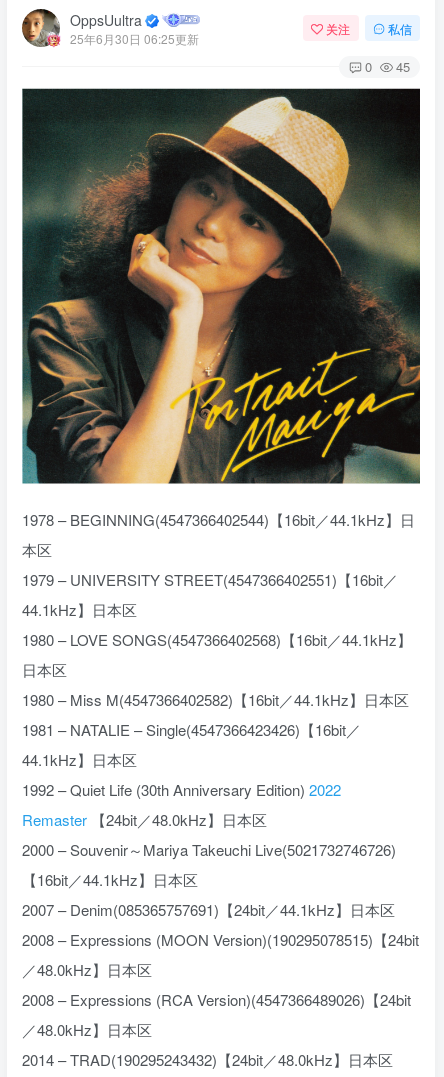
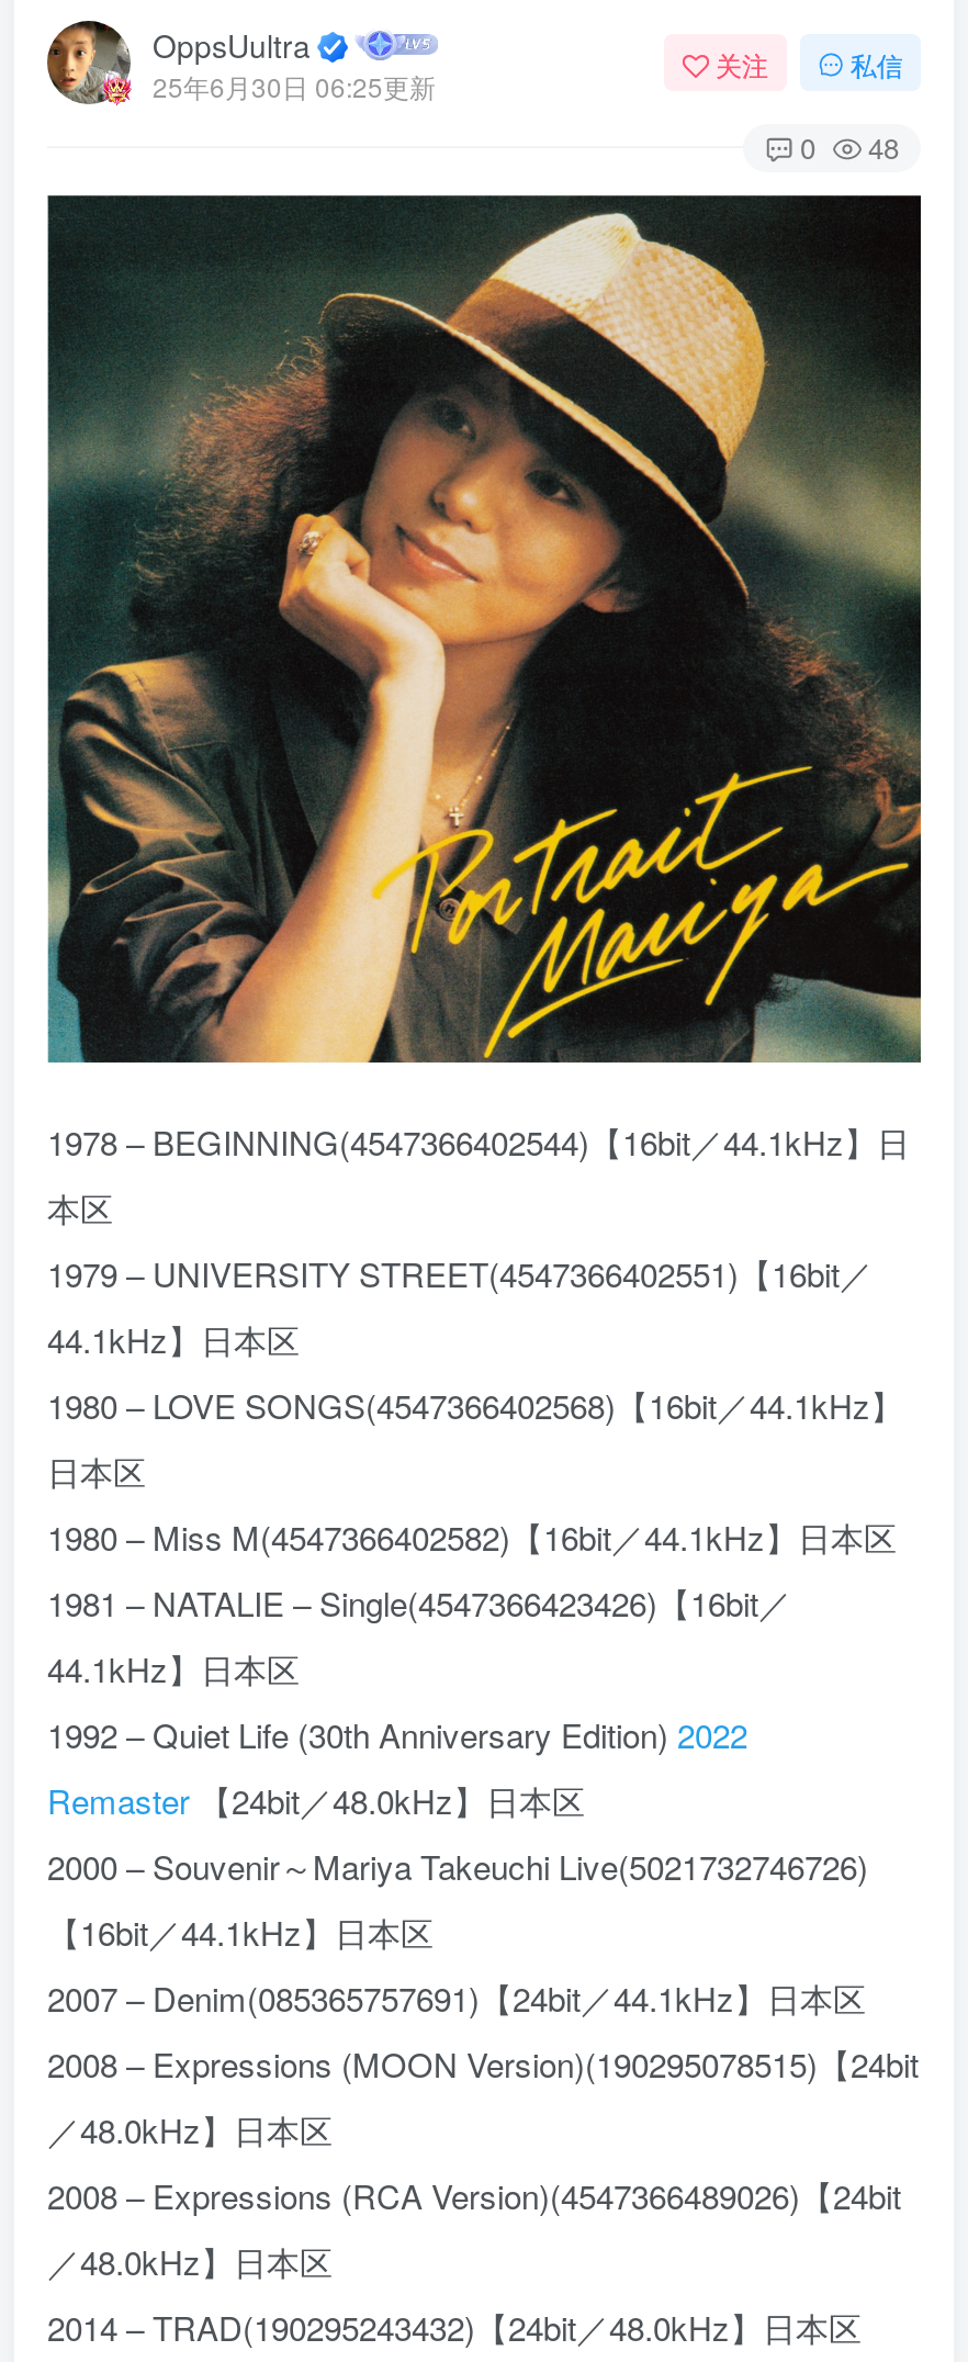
- 0 45
+ 0 48
